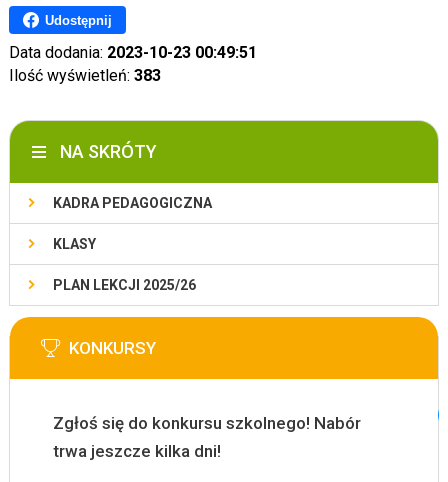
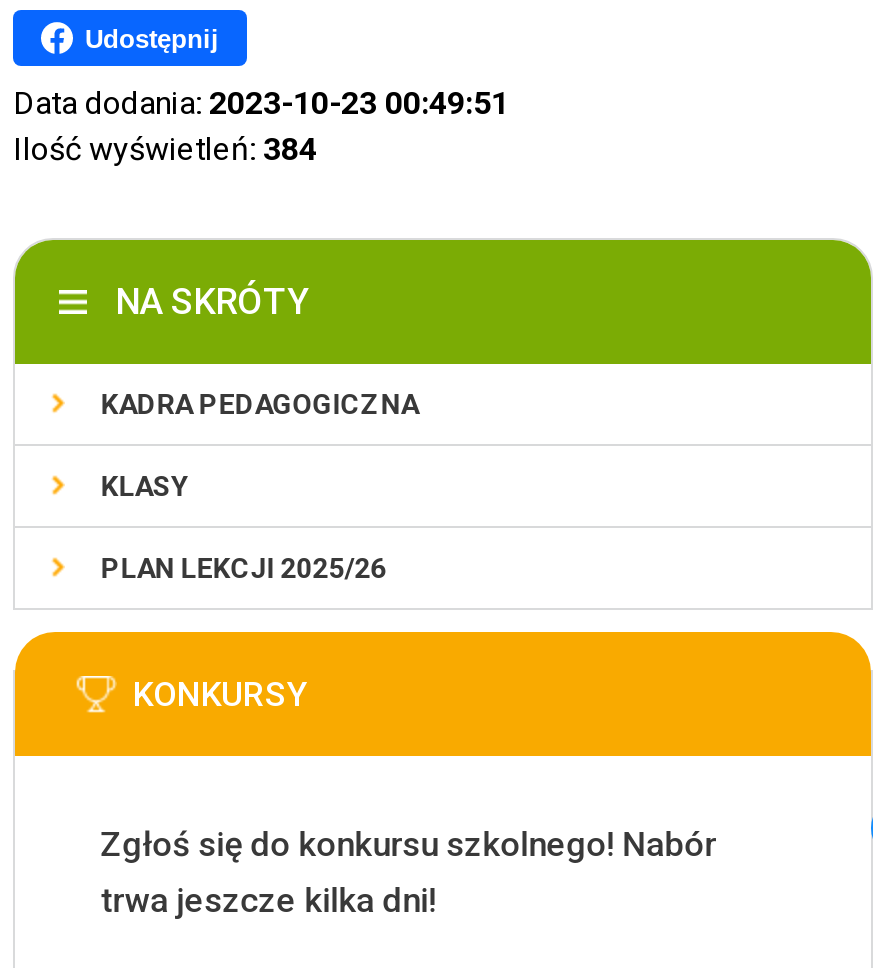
- Ilość wyświetleń: 383
+ Ilość wyświetleń: 384
